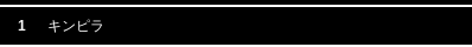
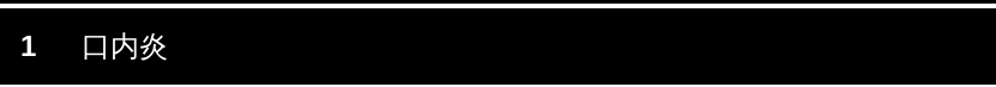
- キンピラ
+ 口内炎
